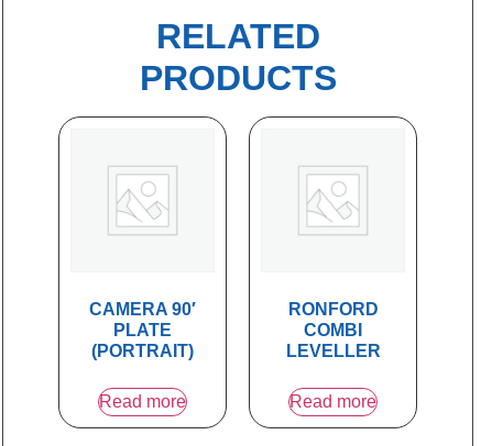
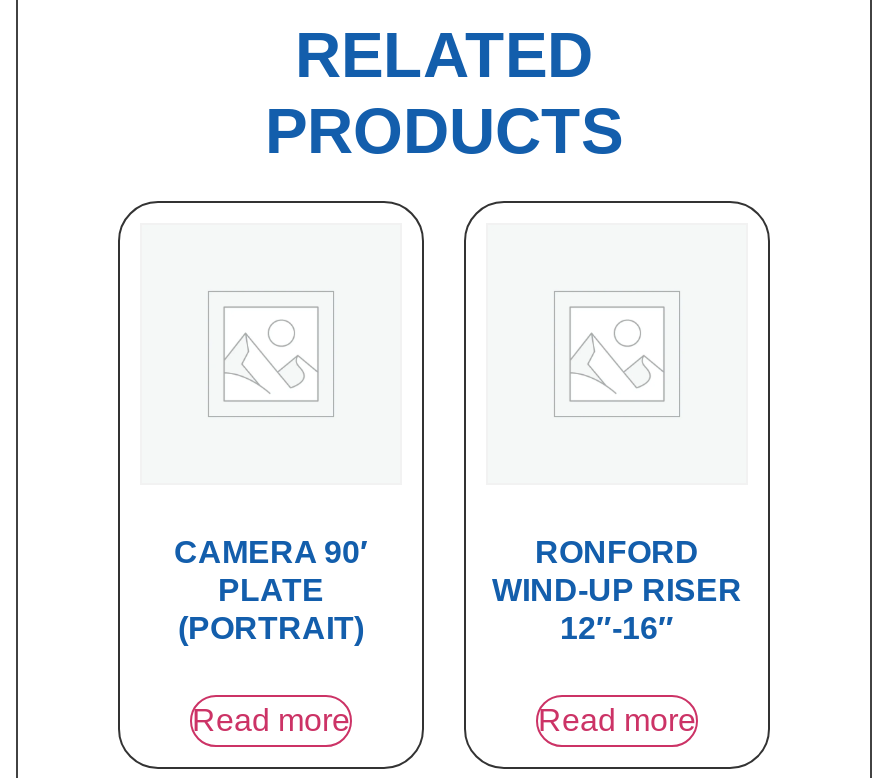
- COMBI
- LEVELLER
+ WIND-UP RISER
+ 12″-16″
